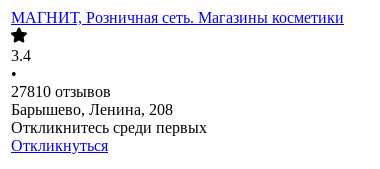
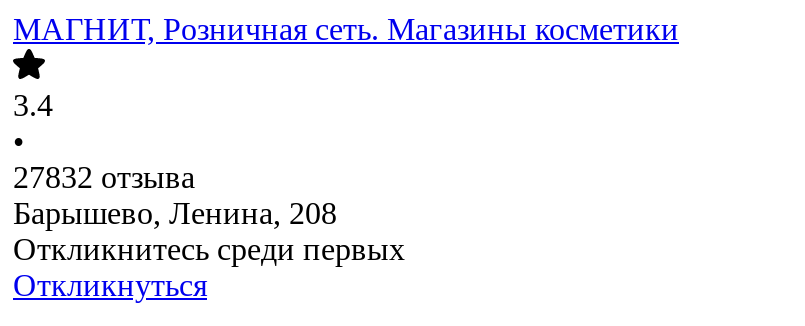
- 27810 отзывов
+ 27832 отзыва
